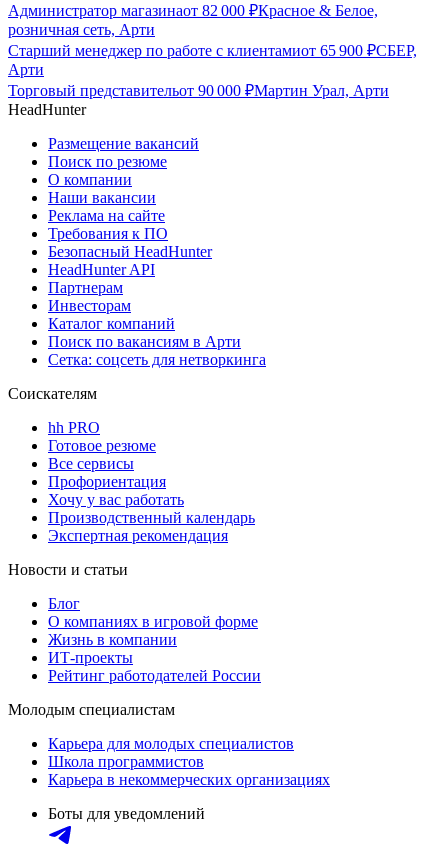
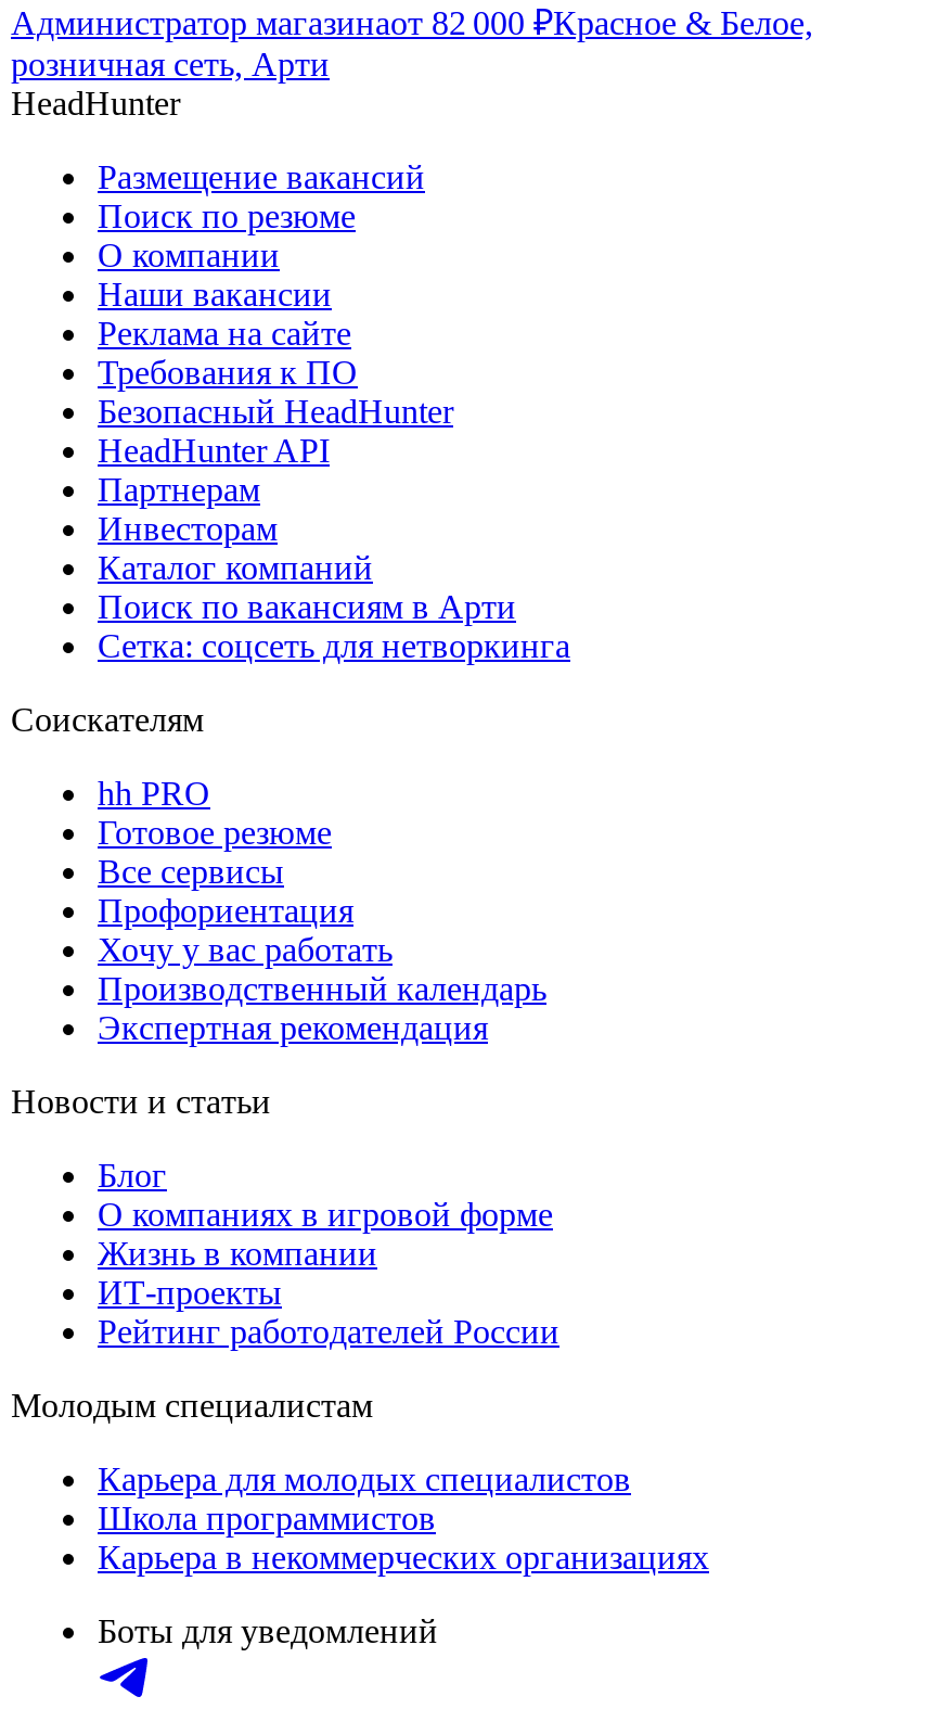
- Старший менеджер по работе с клиентамиот 65 900 ₽СБЕР,
- Арти
- Торговый представительот 90 000 ₽Мартин Урал, Арти
